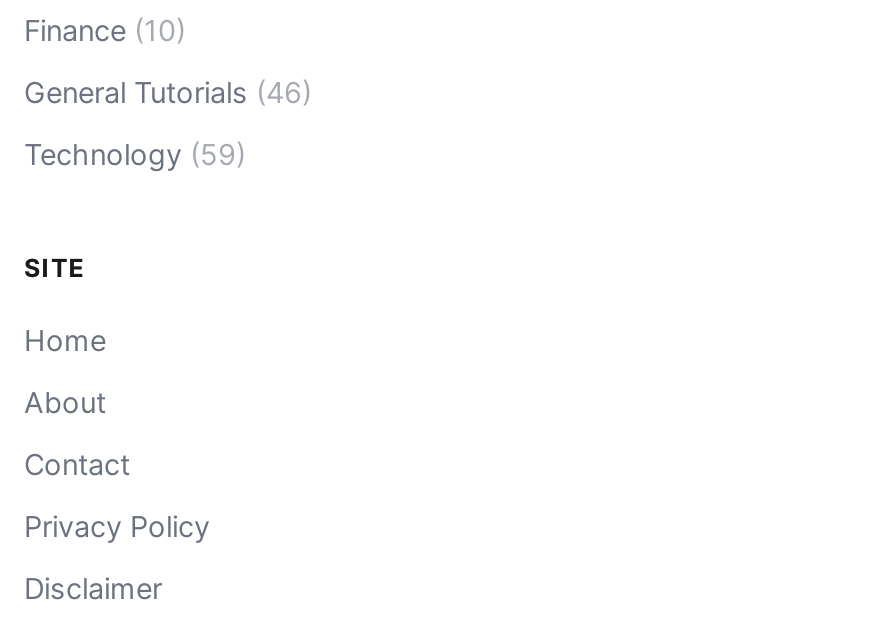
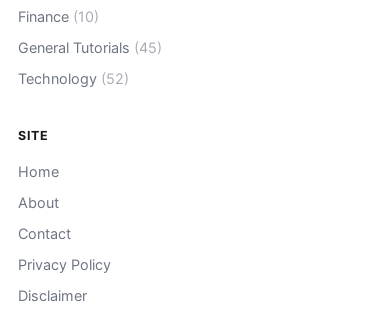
- General Tutorials (46)
+ General Tutorials (45)

- Technology (59)
+ Technology (52)
